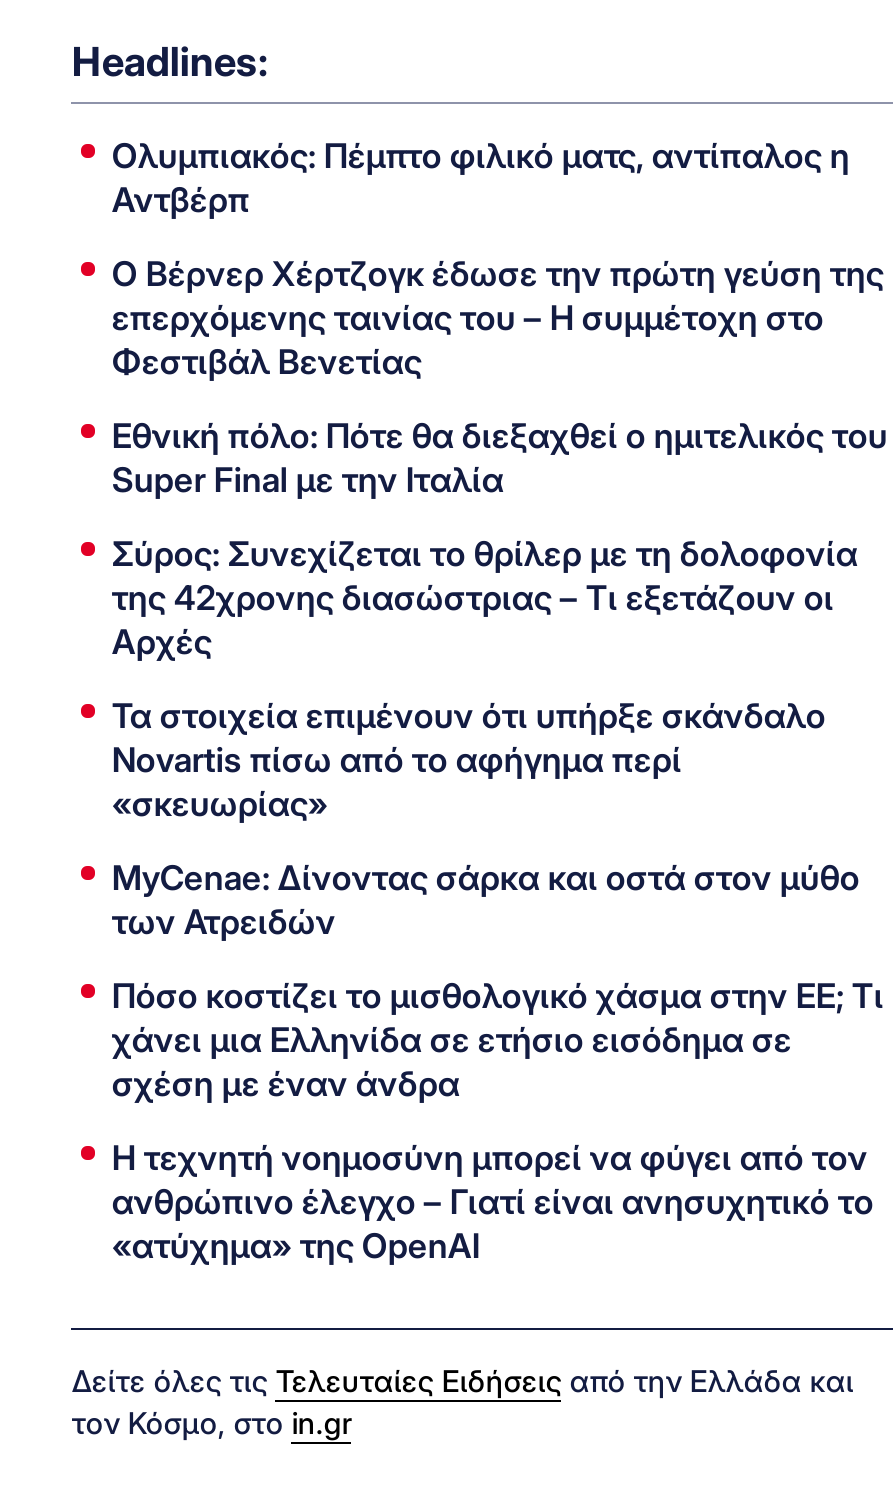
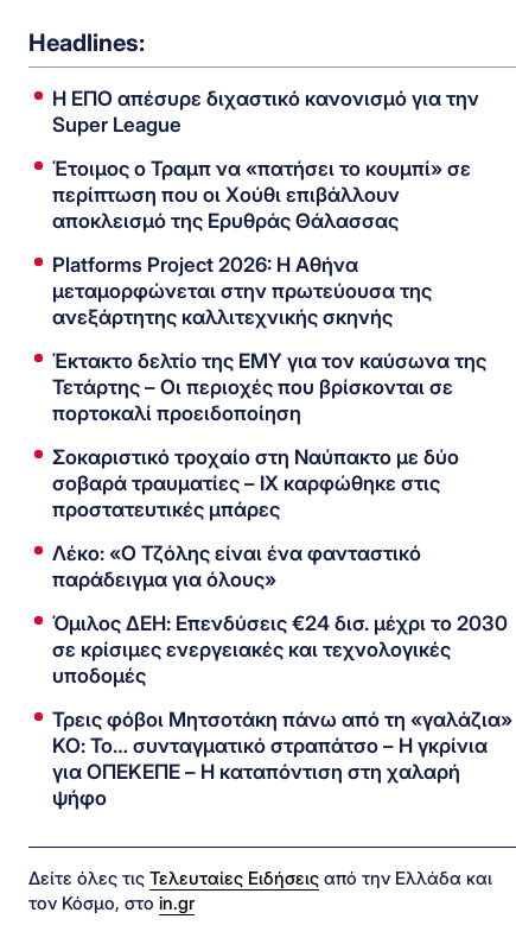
- Ολυμπιακός: Πέμπτο φιλικό ματς, αντίπαλος η
- Αντβέρπ
+ Η ΕΠΟ απέσυρε διχαστικό κανονισμό για την
+ Super League

- Ο Βέρνερ Χέρτζογκ έδωσε την πρώτη γεύση της
- επερχόμενης ταινίας του – Η συμμέτοχη στο
- Φεστιβάλ Βενετίας
+ Έτοιμος ο Τραμπ να «πατήσει το κουμπί» σε
+ περίπτωση που οι Χούθι επιβάλλουν
+ αποκλεισμό της Ερυθράς Θάλασσας

- Εθνική πόλο: Πότε θα διεξαχθεί ο ημιτελικός του
- Super Final με την Ιταλία
+ Platforms Project 2026: Η Αθήνα
+ μεταμορφώνεται στην πρωτεύουσα της
+ ανεξάρτητης καλλιτεχνικής σκηνής

- Σύρος: Συνεχίζεται το θρίλερ με τη δολοφονία
- της 42χρονης διασώστριας – Τι εξετάζουν οι
- Αρχές
+ Έκτακτο δελτίο της ΕΜΥ για τον καύσωνα της
+ Τετάρτης – Οι περιοχές που βρίσκονται σε
+ πορτοκαλί προειδοποίηση

- Τα στοιχεία επιμένουν ότι υπήρξε σκάνδαλο
- Novartis πίσω από το αφήγημα περί
- «σκευωρίας»
+ Σοκαριστικό τροχαίο στη Ναύπακτο με δύο
+ σοβαρά τραυματίες – ΙΧ καρφώθηκε στις
+ προστατευτικές μπάρες

- MyCenae: Δίνοντας σάρκα και οστά στον μύθο
- των Ατρειδών
+ Λέκο: «Ο Τζόλης είναι ένα φανταστικό
+ παράδειγμα για όλους»

- Πόσο κοστίζει το μισθολογικό χάσμα στην ΕΕ; Τι
- χάνει μια Ελληνίδα σε ετήσιο εισόδημα σε
- σχέση με έναν άνδρα
+ Όμιλος ΔΕΗ: Επενδύσεις €24 δισ. μέχρι το 2030
+ σε κρίσιμες ενεργειακές και τεχνολογικές
+ υποδομές

- Η τεχνητή νοημοσύνη μπορεί να φύγει από τον
- ανθρώπινο έλεγχο – Γιατί είναι ανησυχητικό το
- «ατύχημα» της OpenAI
+ Τρεις φόβοι Μητσοτάκη πάνω από τη «γαλάζια»
+ ΚΟ: Το… συνταγματικό στραπάτσο – Η γκρίνια
+ για ΟΠΕΚΕΠΕ – Η καταπόντιση στη χαλαρή
+ ψήφο
